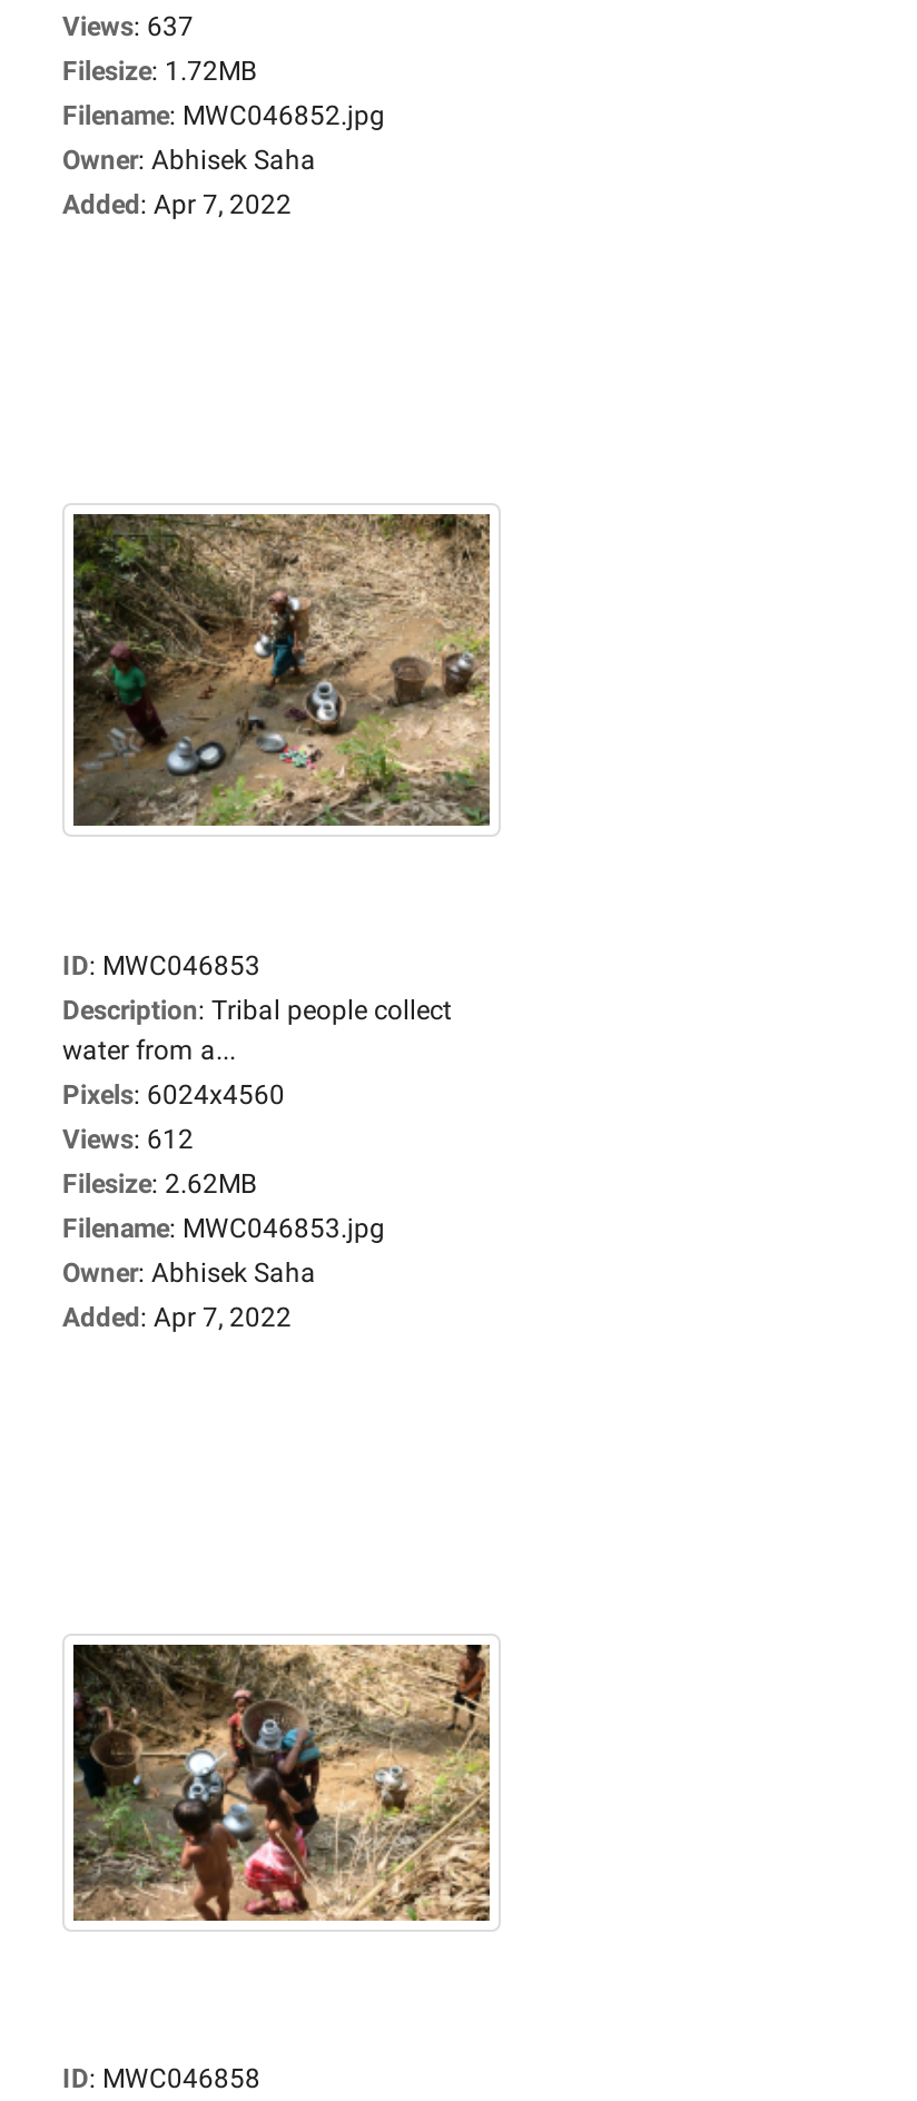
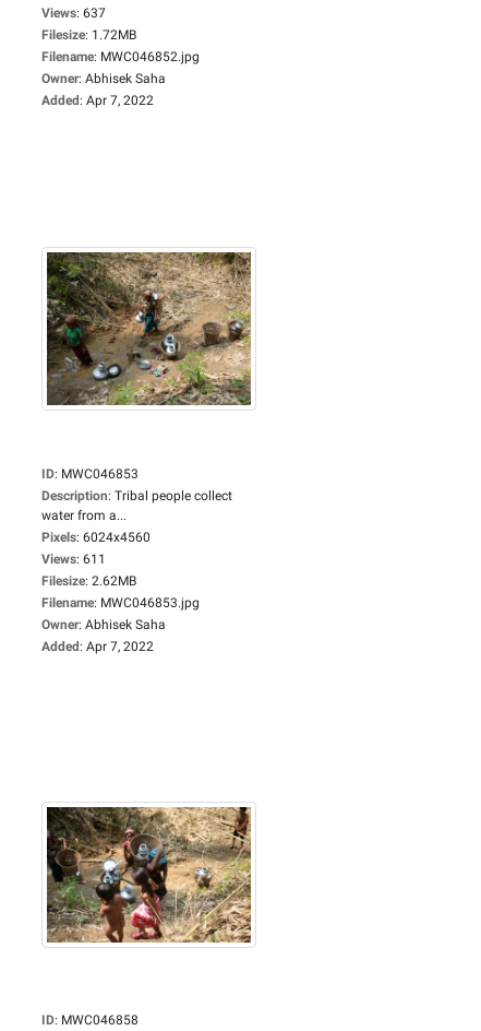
- Views: 612
+ Views: 611
